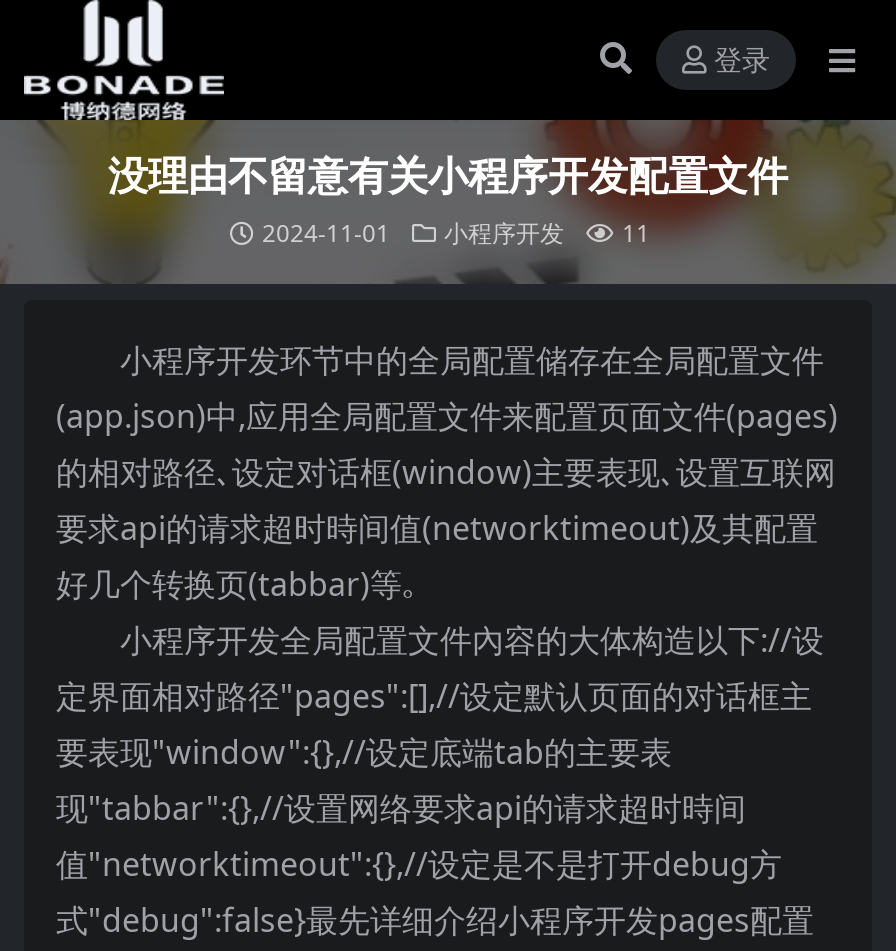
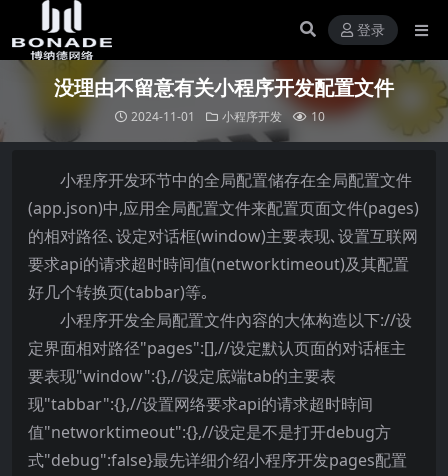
- 2024-11-01 小程序开发 11
+ 2024-11-01 小程序开发 10
